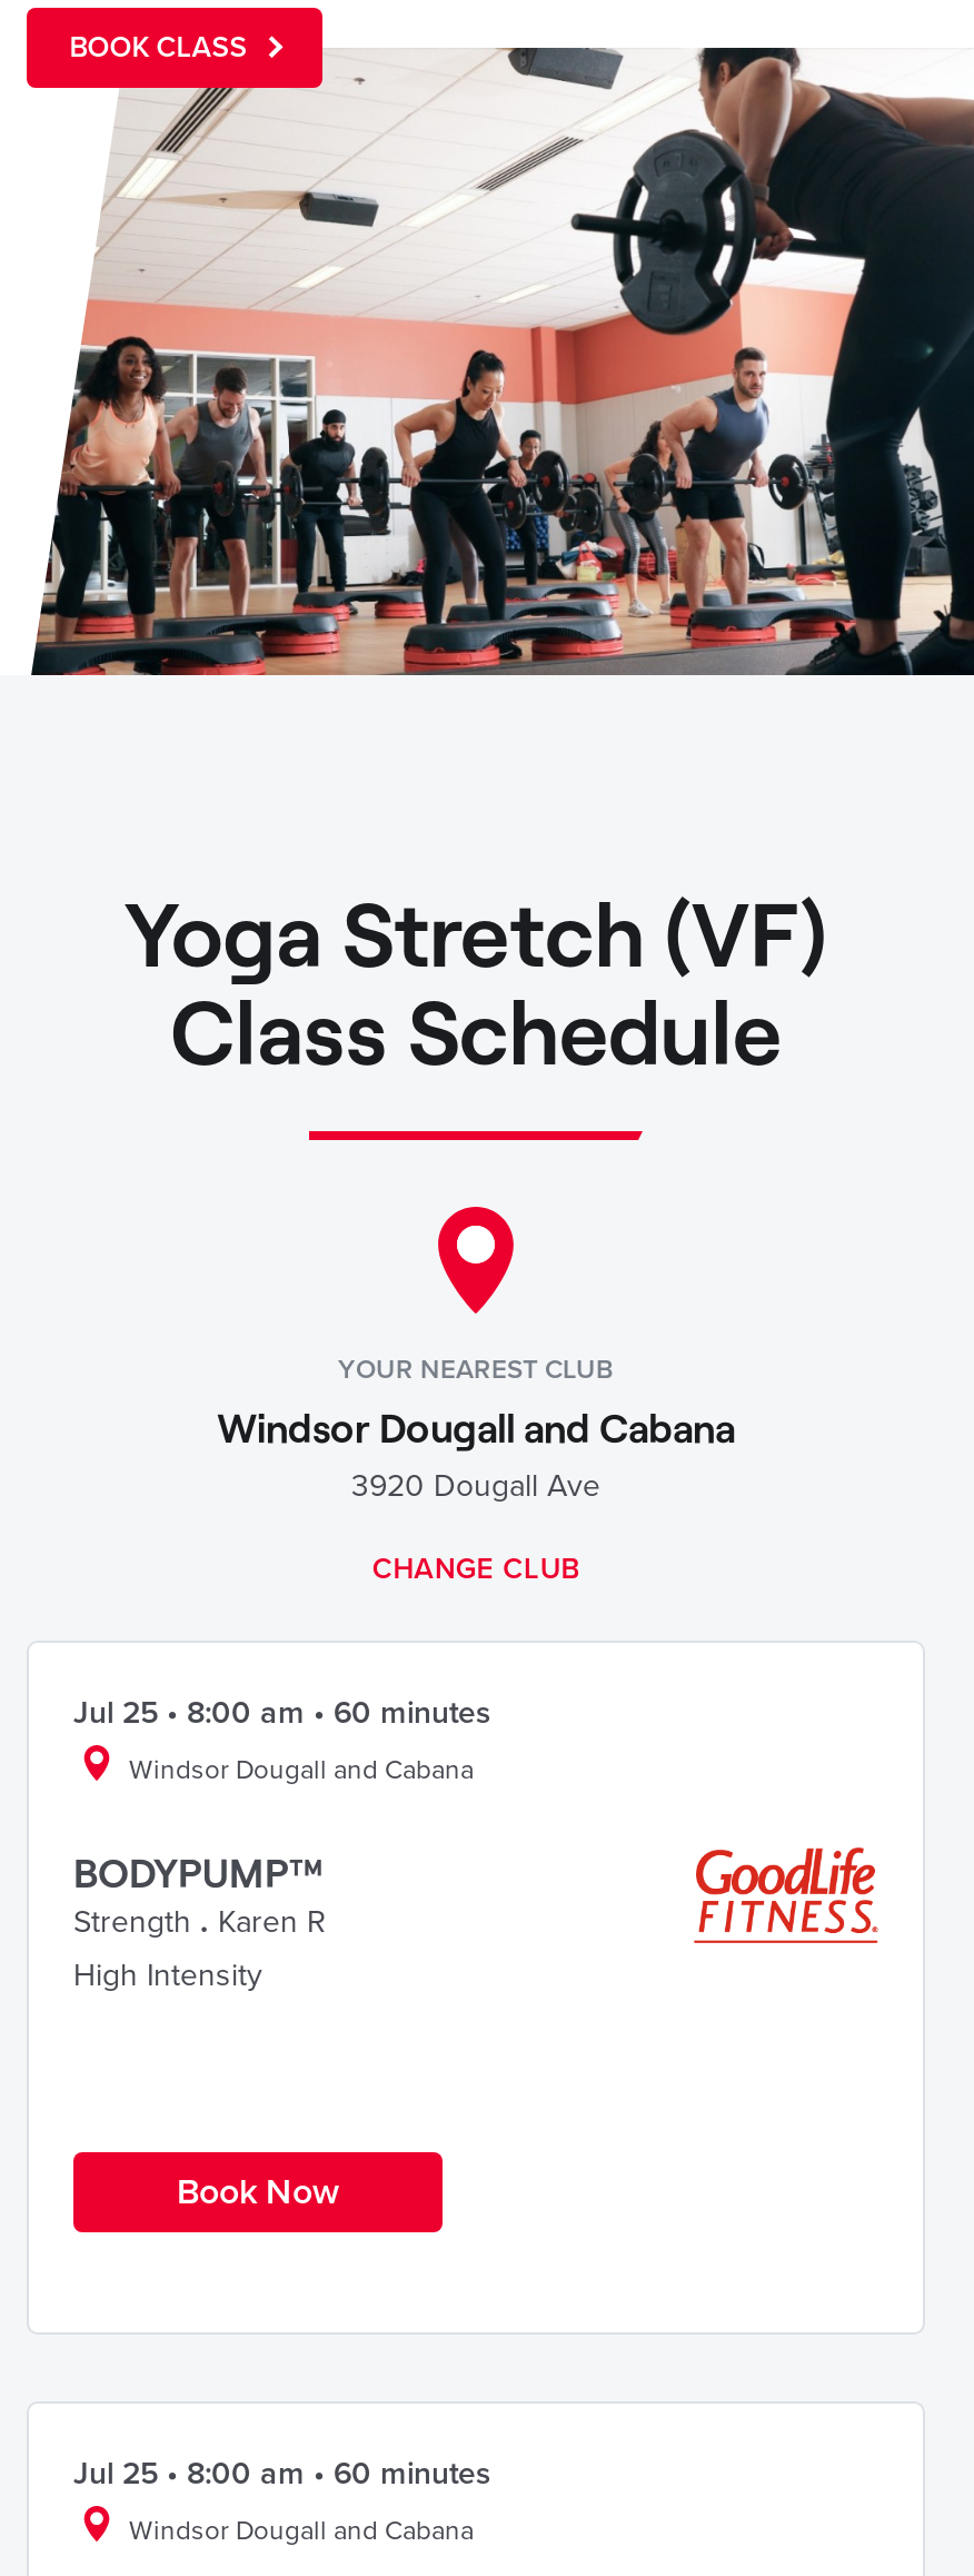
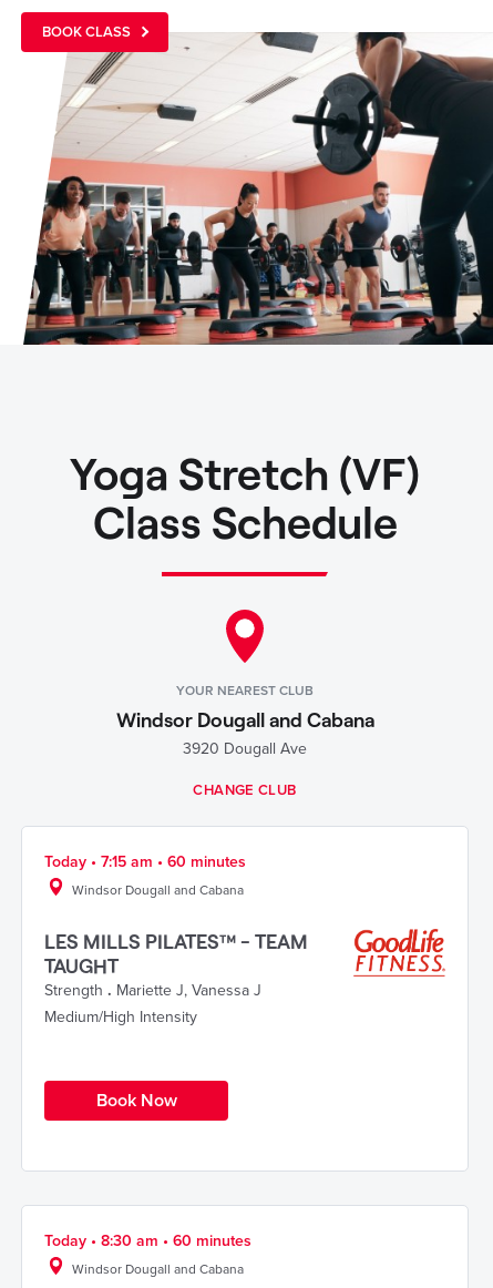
- Jul 25 • 8:00 am • 60 minutes
+ Today • 7:15 am • 60 minutes

- BODYPUMP™
- Strength . Karen R
- High Intensity
+ LES MILLS PILATES™ - TEAM
+ TAUGHT
+ Strength . Mariette J, Vanessa J
+ Medium/High Intensity

- Jul 25 • 8:00 am • 60 minutes
+ Today • 8:30 am • 60 minutes
